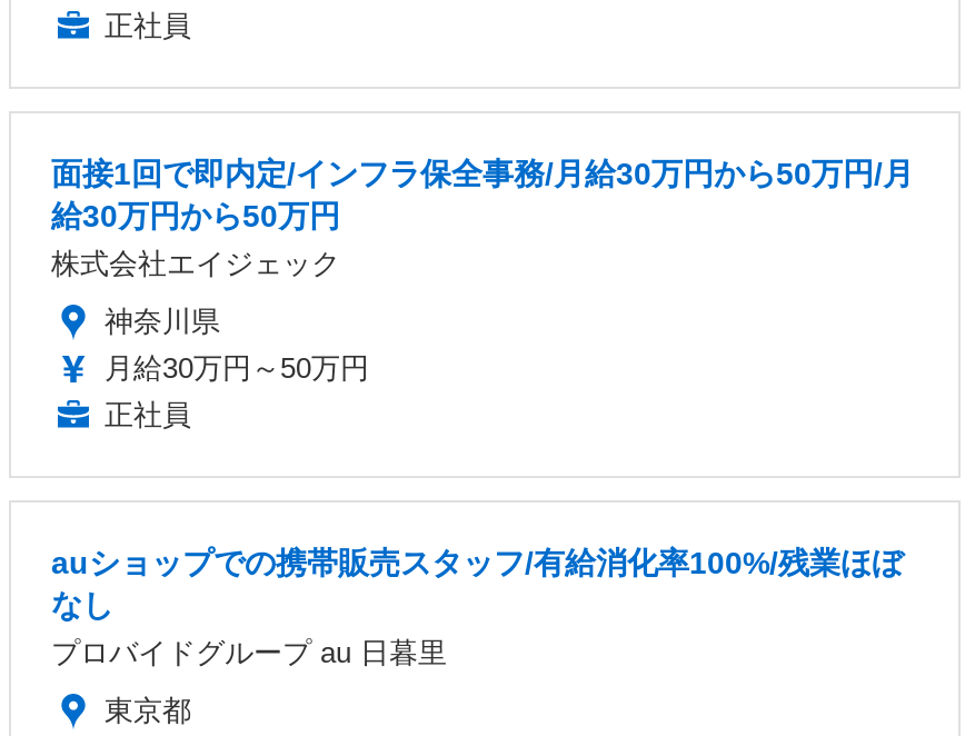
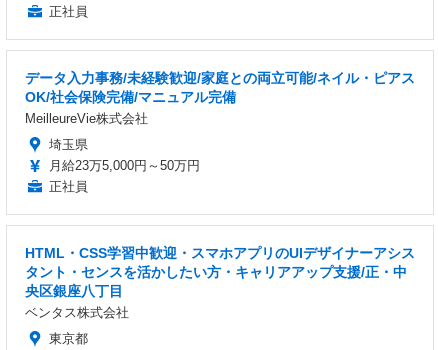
- 面接1回で即内定/インフラ保全事務/月給30万円から50万円/月
- 給30万円から50万円
- 株式会社エイジェック
+ データ入力事務/未経験歓迎/家庭との両立可能/ネイル・ピアス
+ OK/社会保険完備/マニュアル完備
+ MeilleureVie株式会社

- 神奈川県
- 月給30万円～50万円
+ 埼玉県
+ 月給23万5,000円～50万円

- auショップでの携帯販売スタッフ/有給消化率100%/残業ほぼ
- なし
- プロバイドグループ au 日暮里
+ HTML・CSS学習中歓迎・スマホアプリのUIデザイナーアシス
+ タント・センスを活かしたい方・キャリアアップ支援/正・中
+ 央区銀座八丁目
+ ベンタス株式会社
